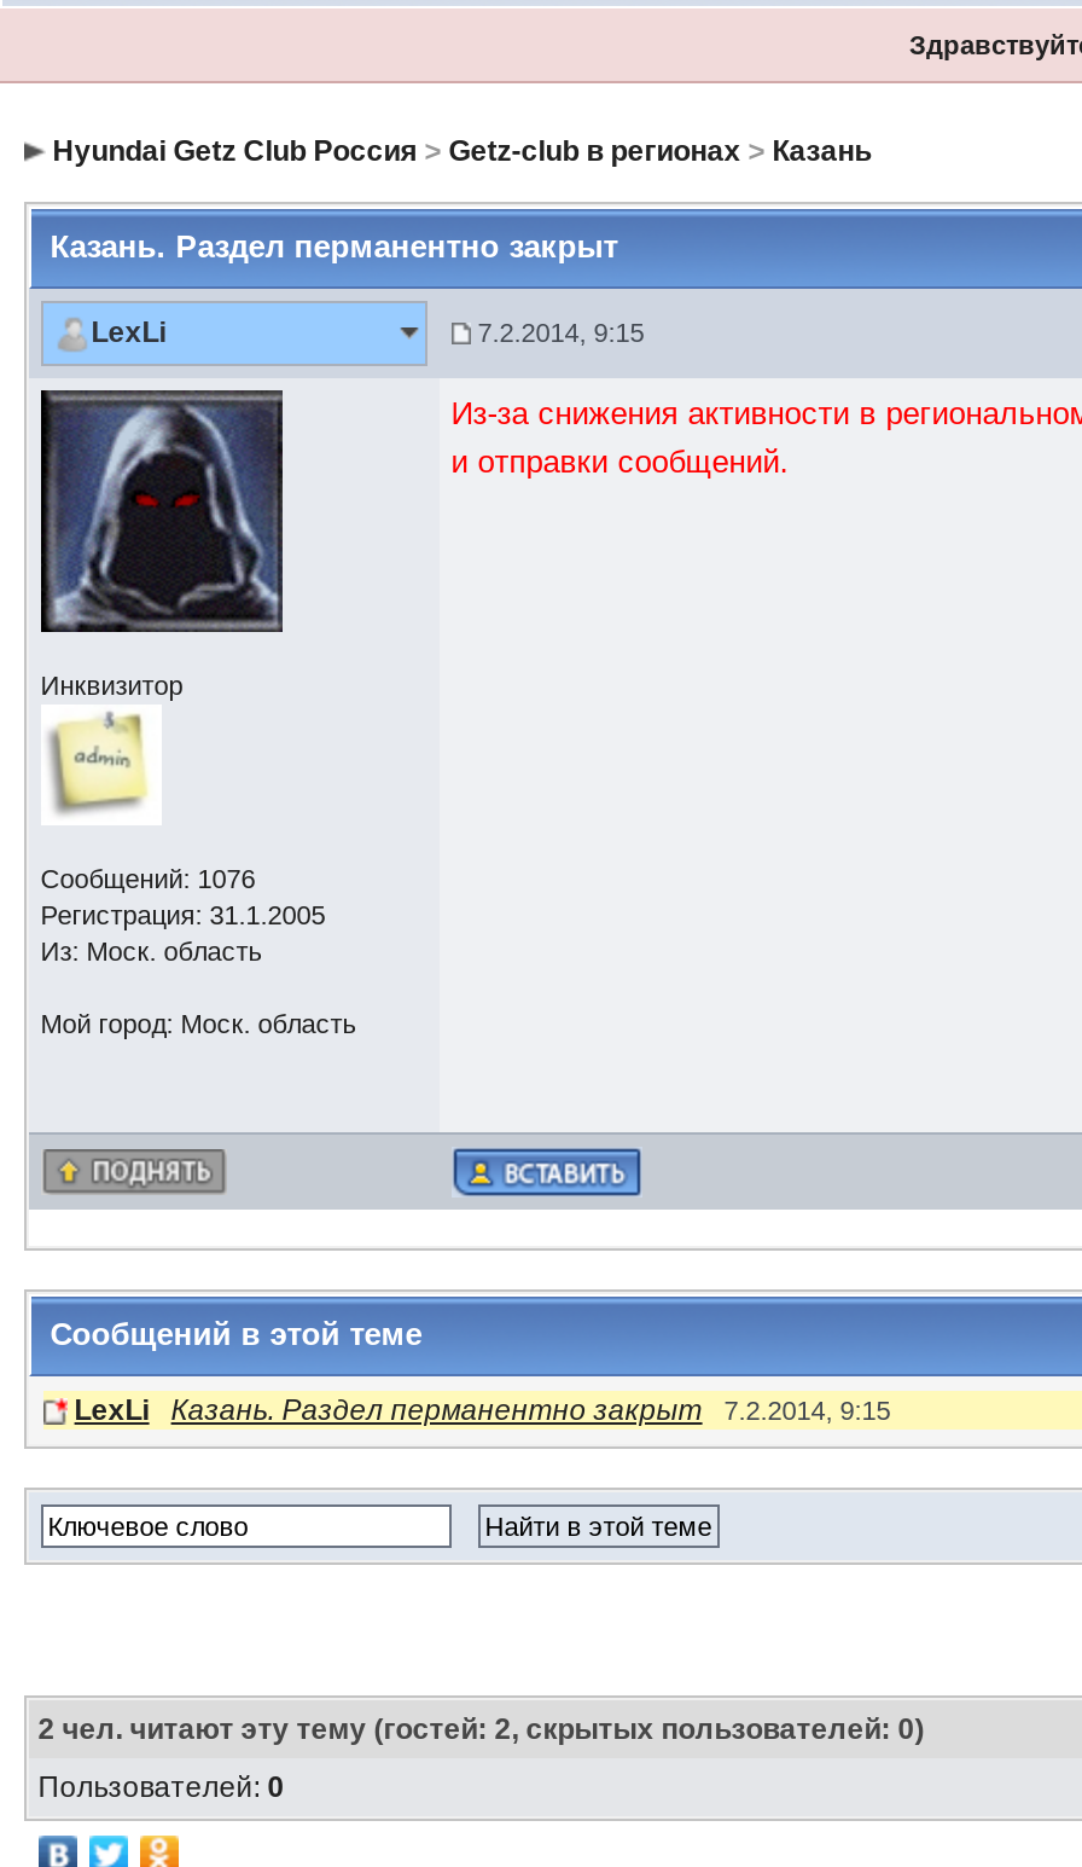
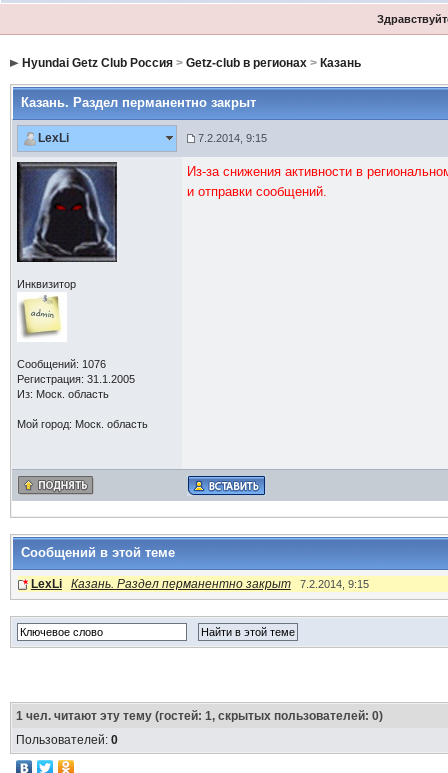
- 2 чел. читают эту тему (гостей: 2, скрытых пользователей: 0)
+ 1 чел. читают эту тему (гостей: 1, скрытых пользователей: 0)
